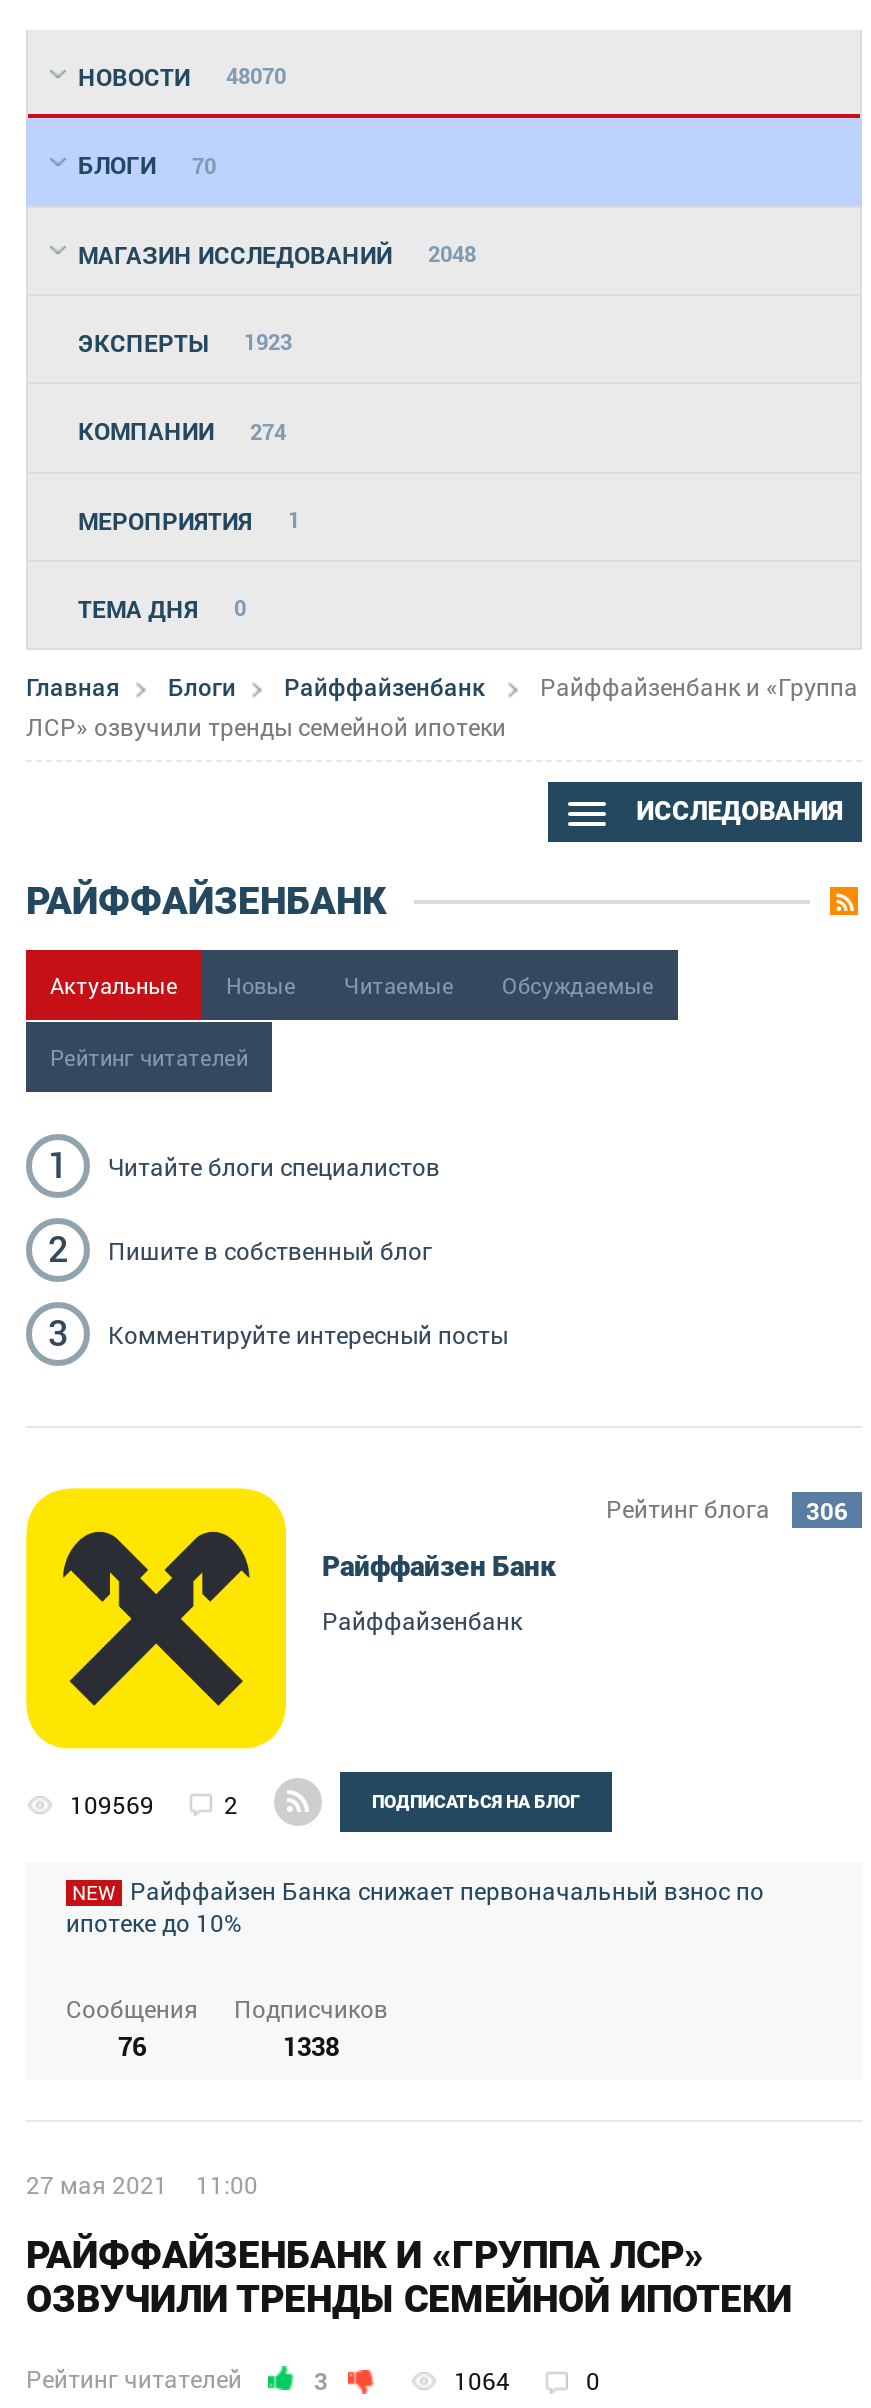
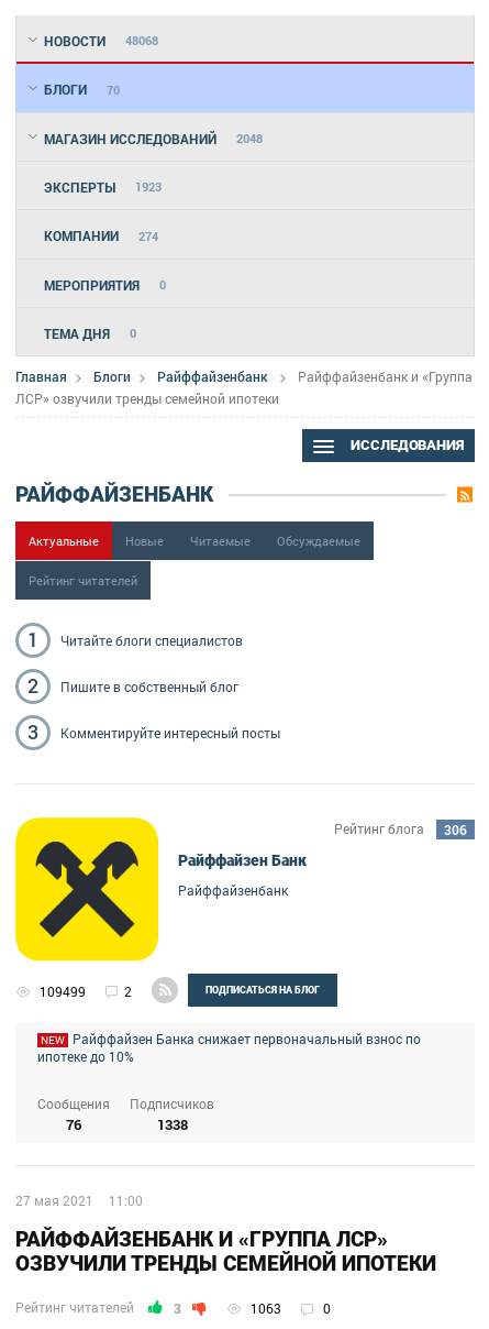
- НОВОСТИ 48070
+ НОВОСТИ 48068

- МЕРОПРИЯТИЯ 1
+ МЕРОПРИЯТИЯ 0

- 109569
+ 109499

- 1064
+ 1063
